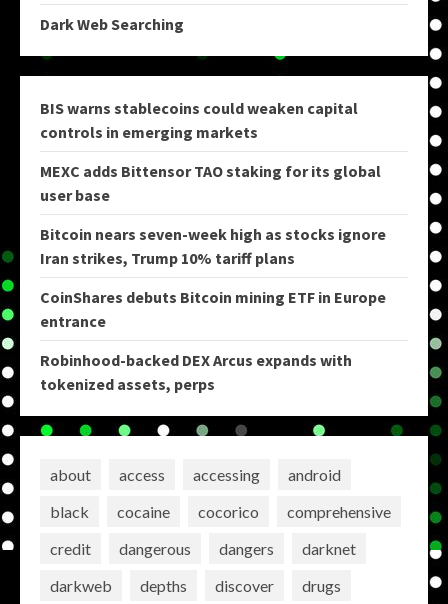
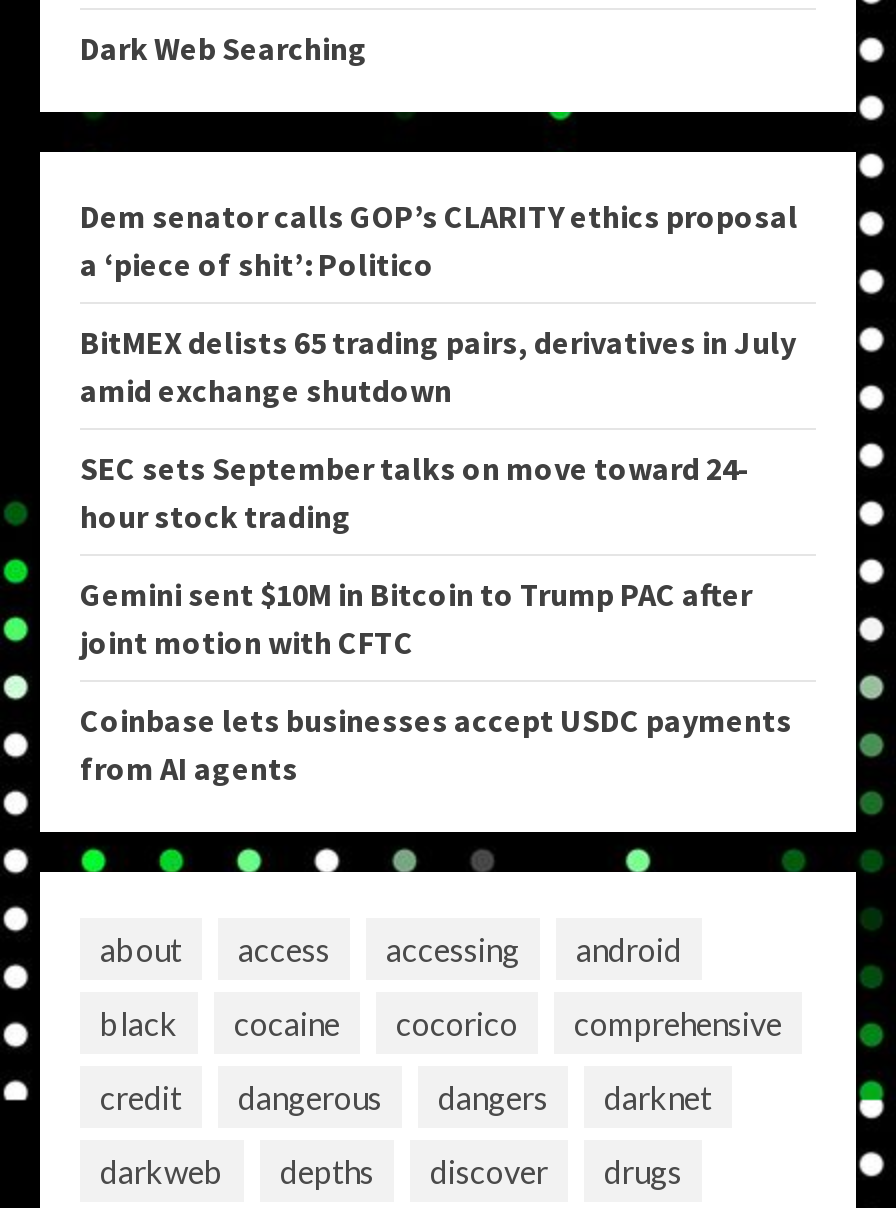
- BIS warns stablecoins could weaken capital
- controls in emerging markets
+ Dem senator calls GOP’s CLARITY ethics proposal
+ a ‘piece of shit’: Politico

- MEXC adds Bittensor TAO staking for its global
- user base
+ BitMEX delists 65 trading pairs, derivatives in July
+ amid exchange shutdown

- Bitcoin nears seven-week high as stocks ignore
- Iran strikes, Trump 10% tariff plans
+ SEC sets September talks on move toward 24-
+ hour stock trading

- CoinShares debuts Bitcoin mining ETF in Europe
- entrance
+ Gemini sent $10M in Bitcoin to Trump PAC after
+ joint motion with CFTC

- Robinhood-backed DEX Arcus expands with
- tokenized assets, perps
+ Coinbase lets businesses accept USDC payments
+ from AI agents
